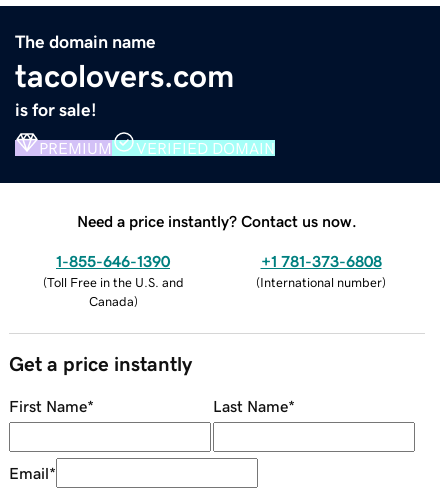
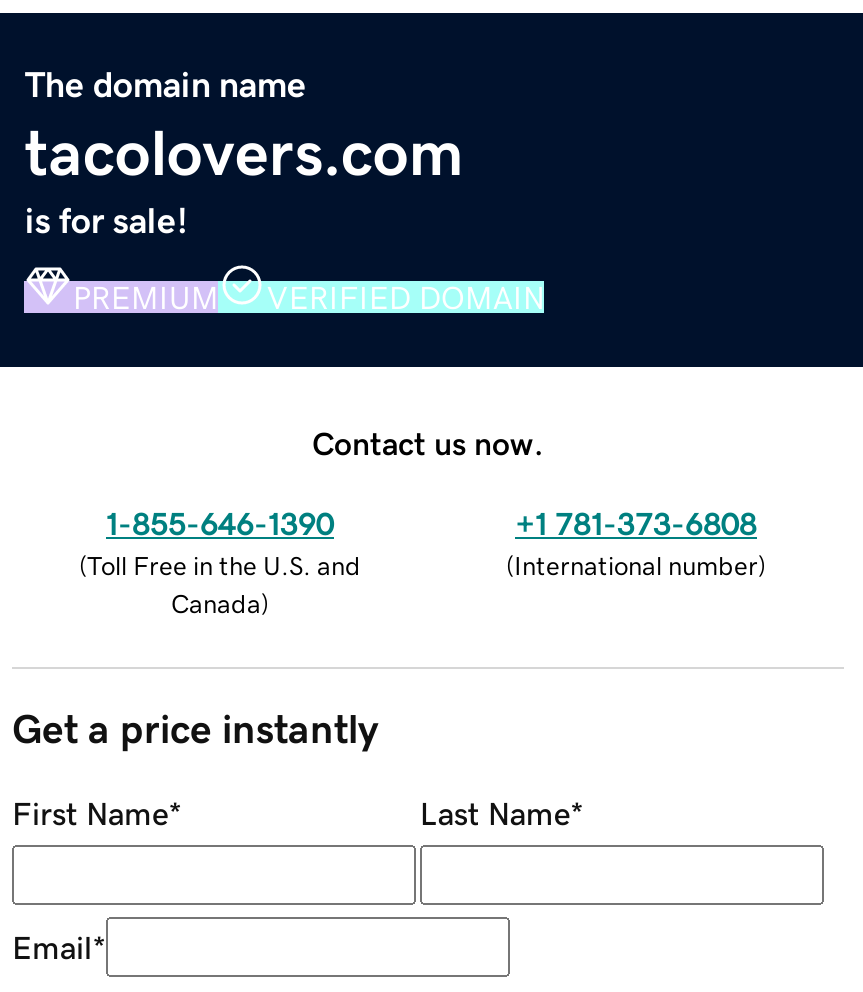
- Need a price instantly? Contact us now.
+ Contact us now.
